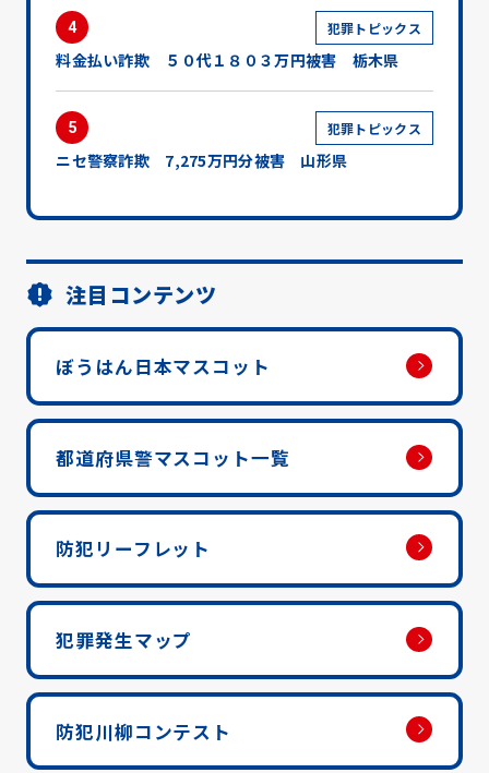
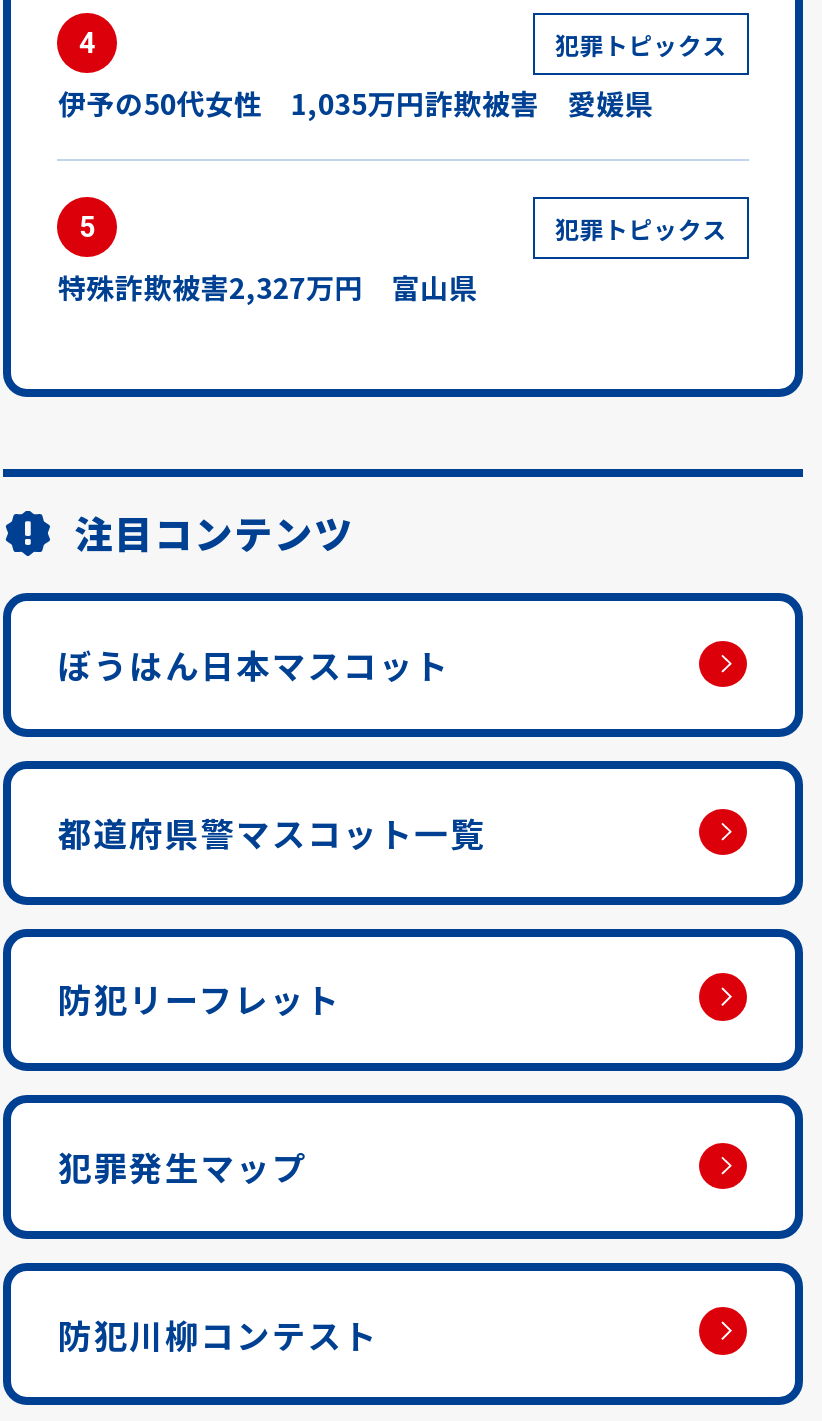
- 料金払い詐欺 ５０代１８０３万円被害 栃木県
+ 伊予の50代女性 1,035万円詐欺被害 愛媛県

- ニセ警察詐欺 7,275万円分被害 山形県
+ 特殊詐欺被害2,327万円 富山県
